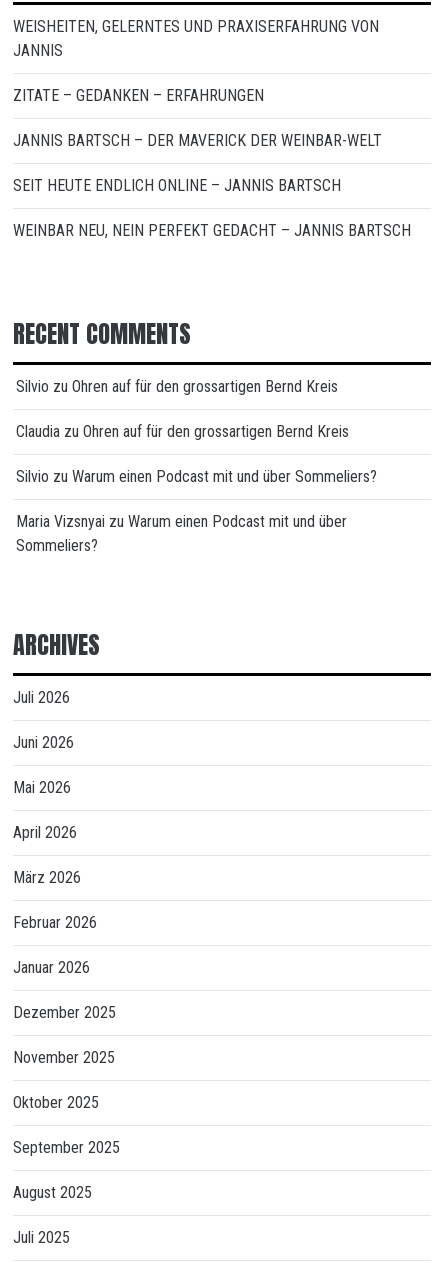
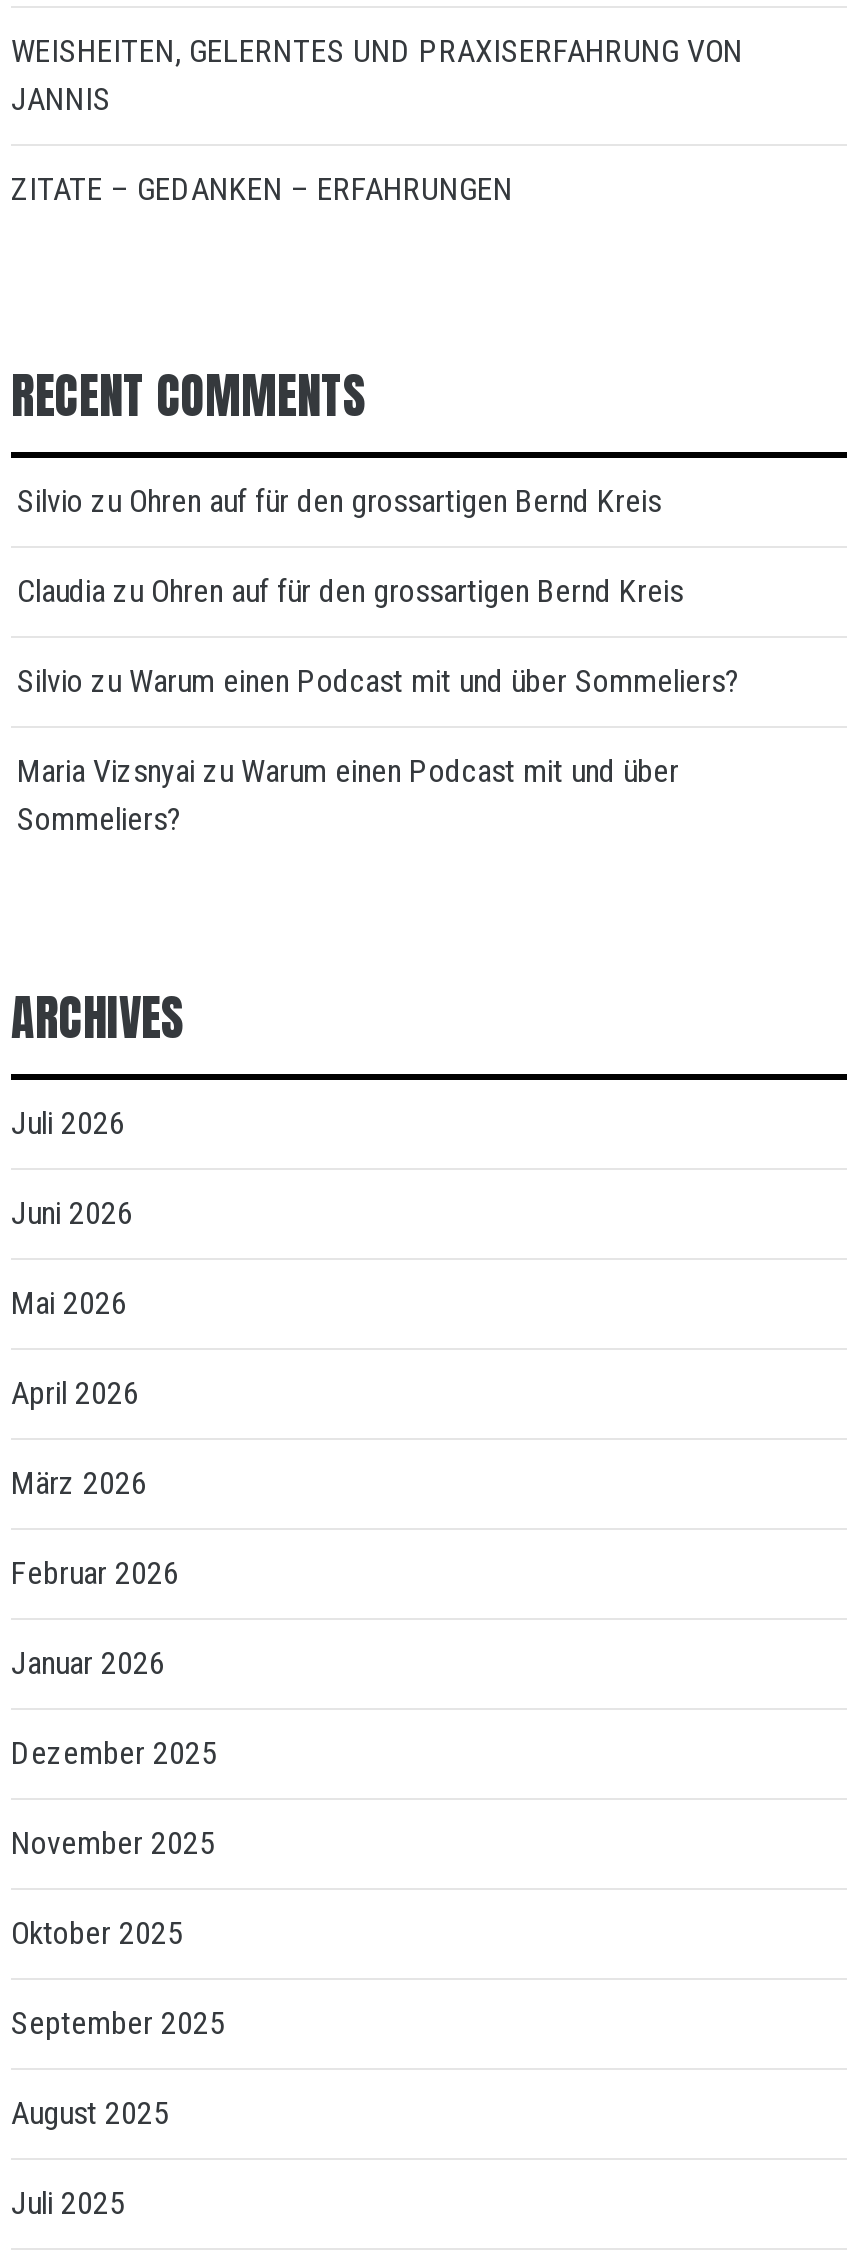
- JANNIS BARTSCH – DER MAVERICK DER WEINBAR-WELT
- SEIT HEUTE ENDLICH ONLINE – JANNIS BARTSCH
- WEINBAR NEU, NEIN PERFEKT GEDACHT – JANNIS BARTSCH
